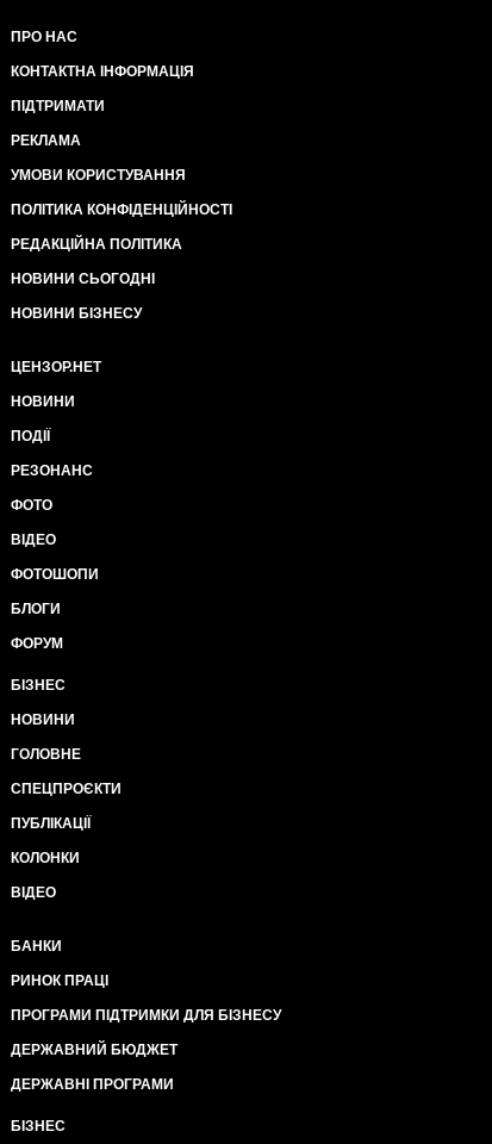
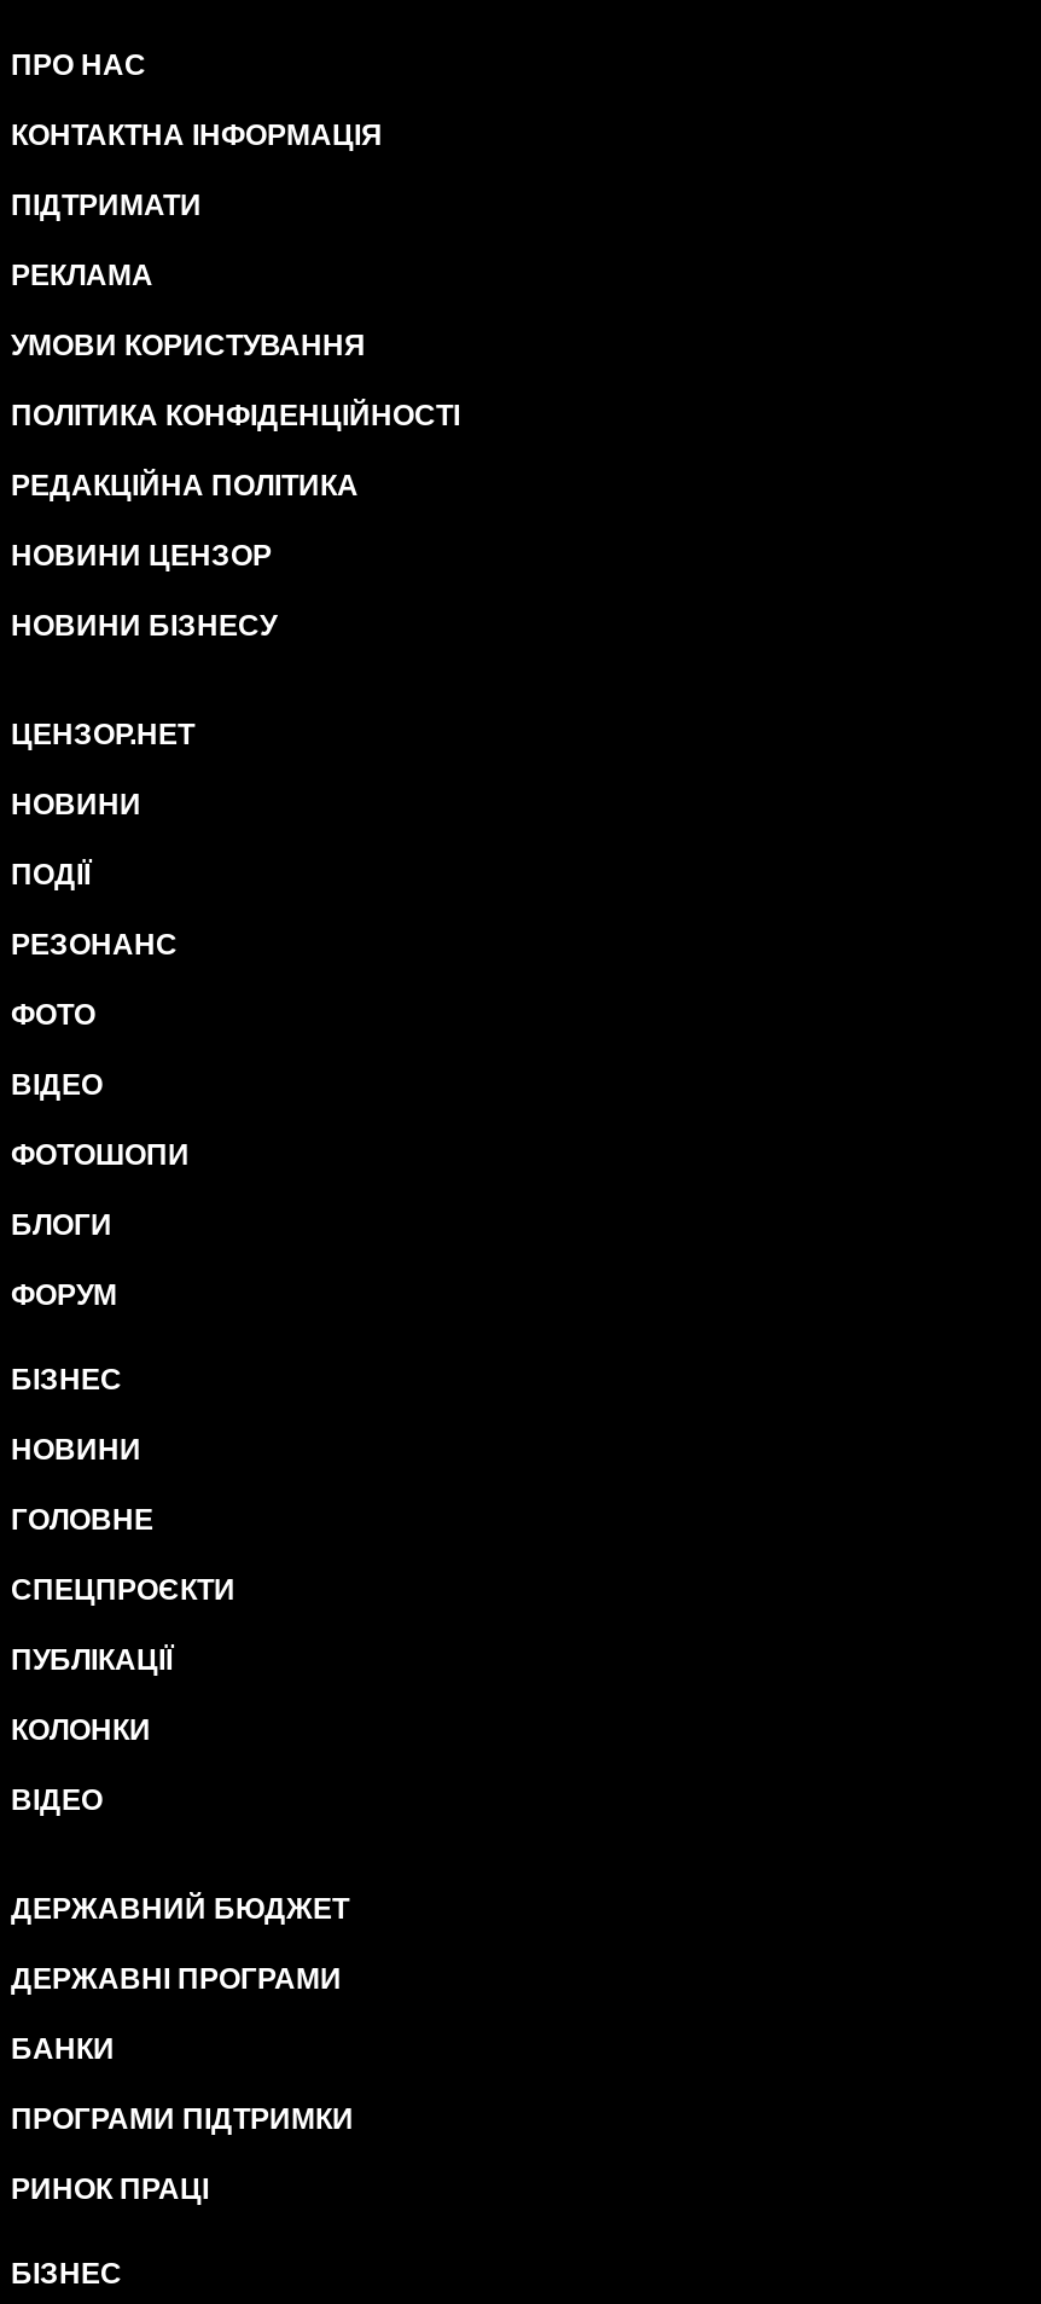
- НОВИНИ СЬОГОДНІ
+ НОВИНИ ЦЕНЗОР

moved down: БАНКИ | РИНОК ПРАЦІ

- ПРОГРАМИ ПІДТРИМКИ ДЛЯ БІЗНЕСУ

moved up: ДЕРЖАВНИЙ БЮДЖЕТ | ДЕРЖАВНІ ПРОГРАМИ

+ ПРОГРАМИ ПІДТРИМКИ
